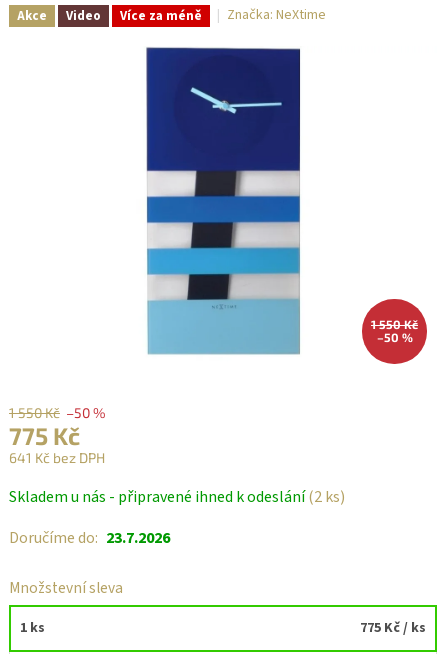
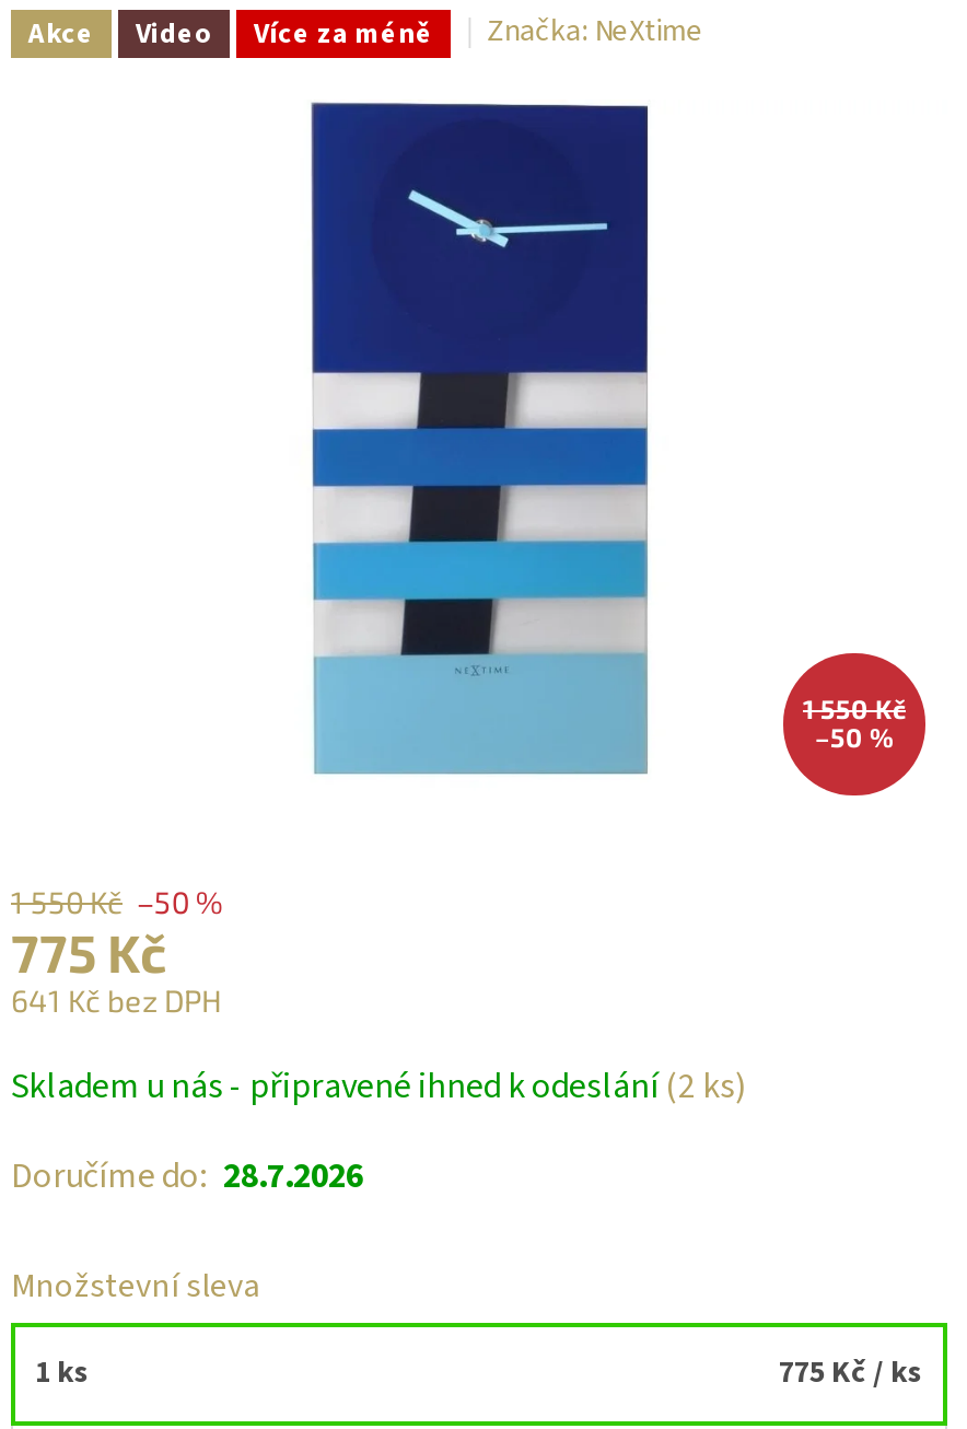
- Doručíme do: 23.7.2026
+ Doručíme do: 28.7.2026
